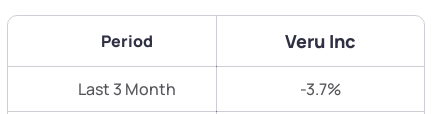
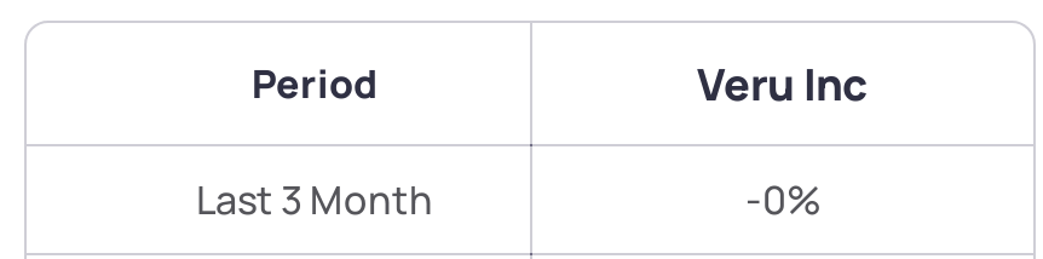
- -3.7%
+ -0%
